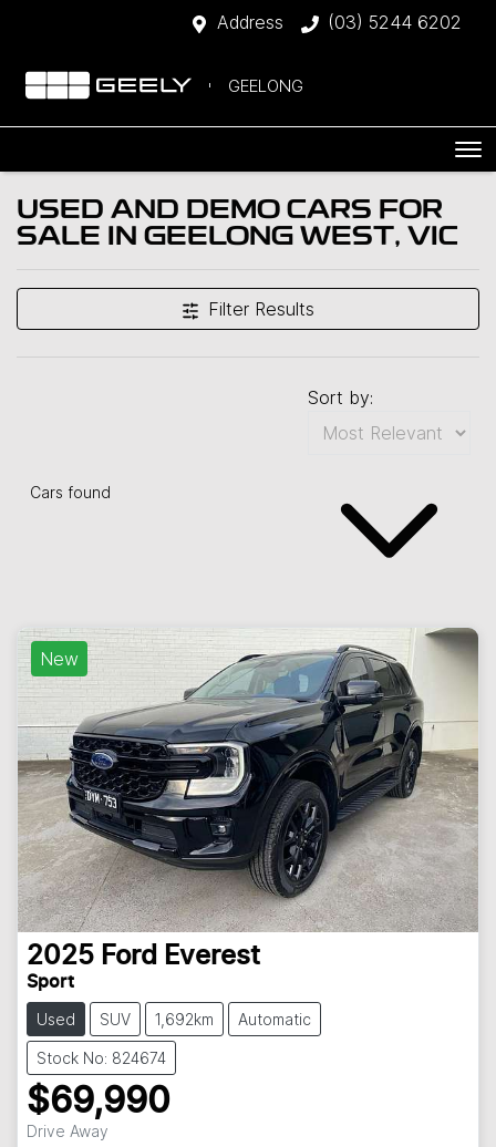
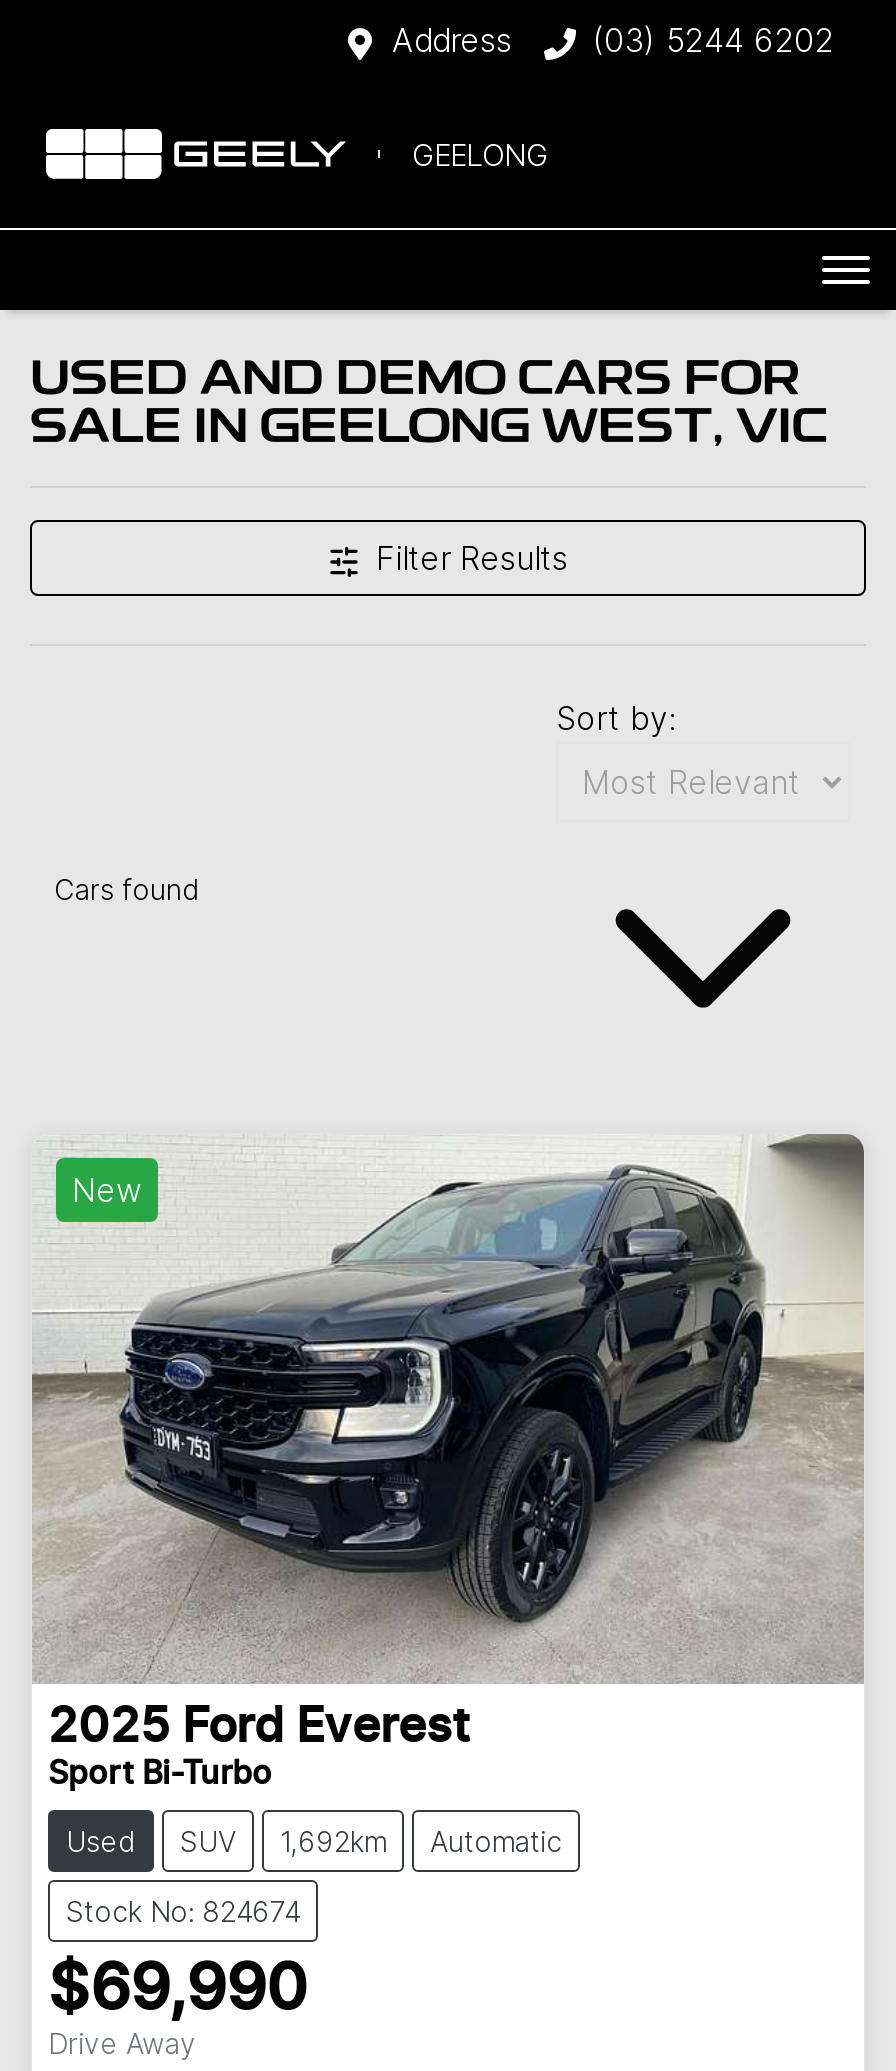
- Sport
+ Sport Bi-Turbo
